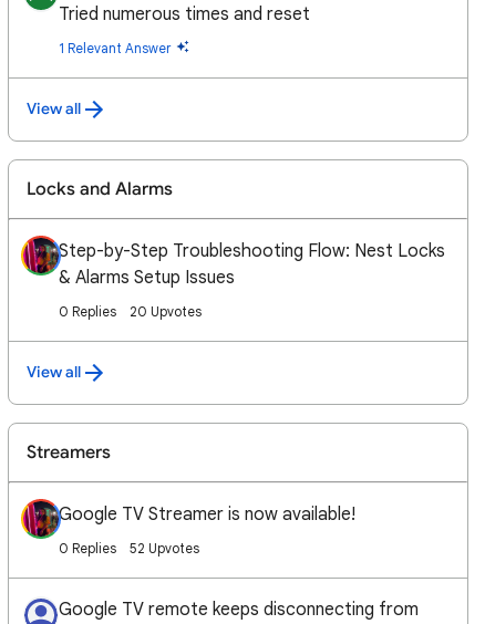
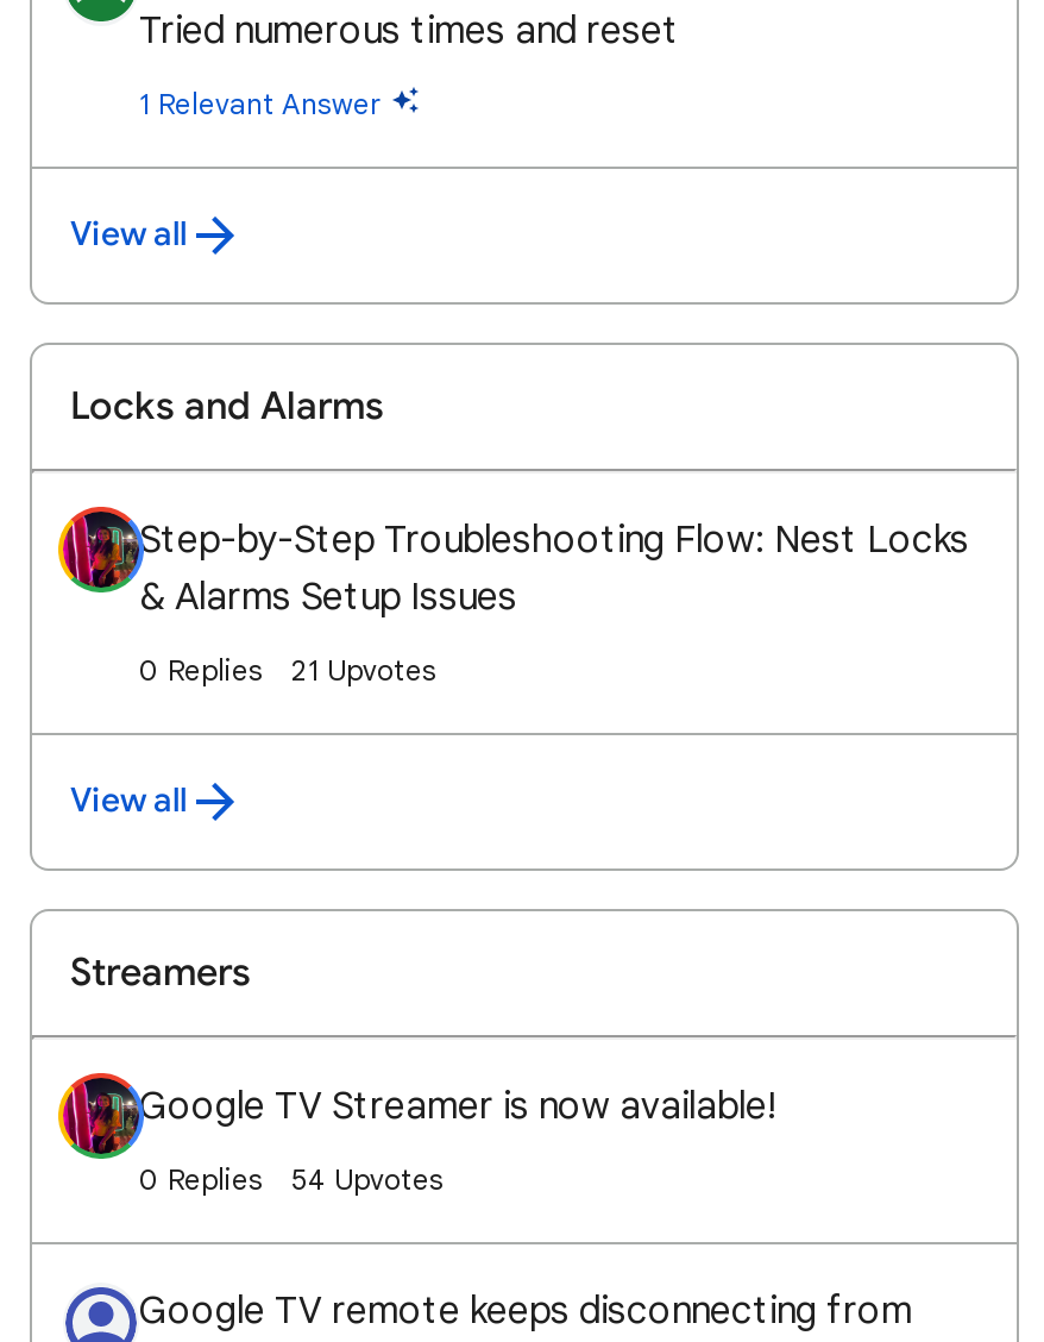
- 20 Upvotes
+ 21 Upvotes

- 52 Upvotes
+ 54 Upvotes
